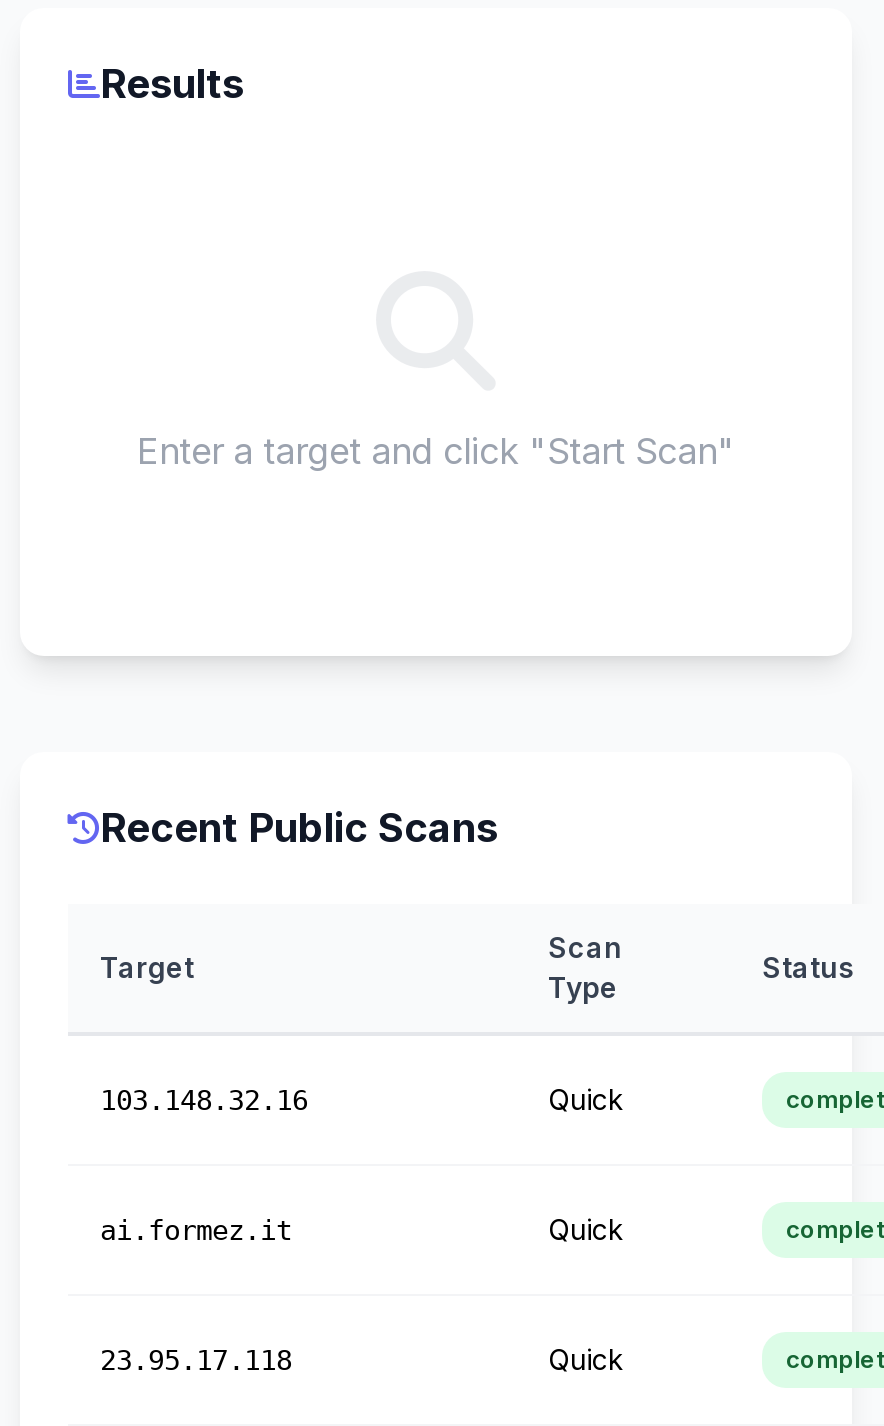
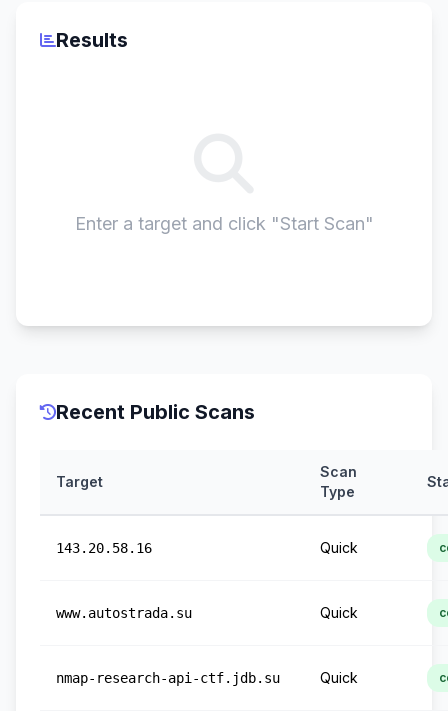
- 103.148.32.16
+ 143.20.58.16

- ai.formez.it
+ www.autostrada.su

- 23.95.17.118
+ nmap-research-api-ctf.jdb.su
